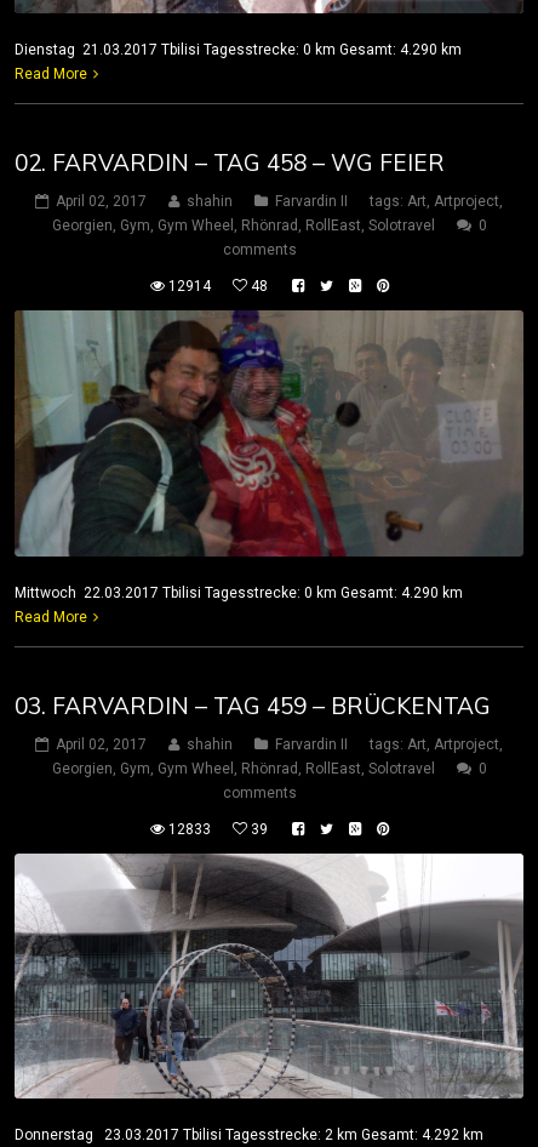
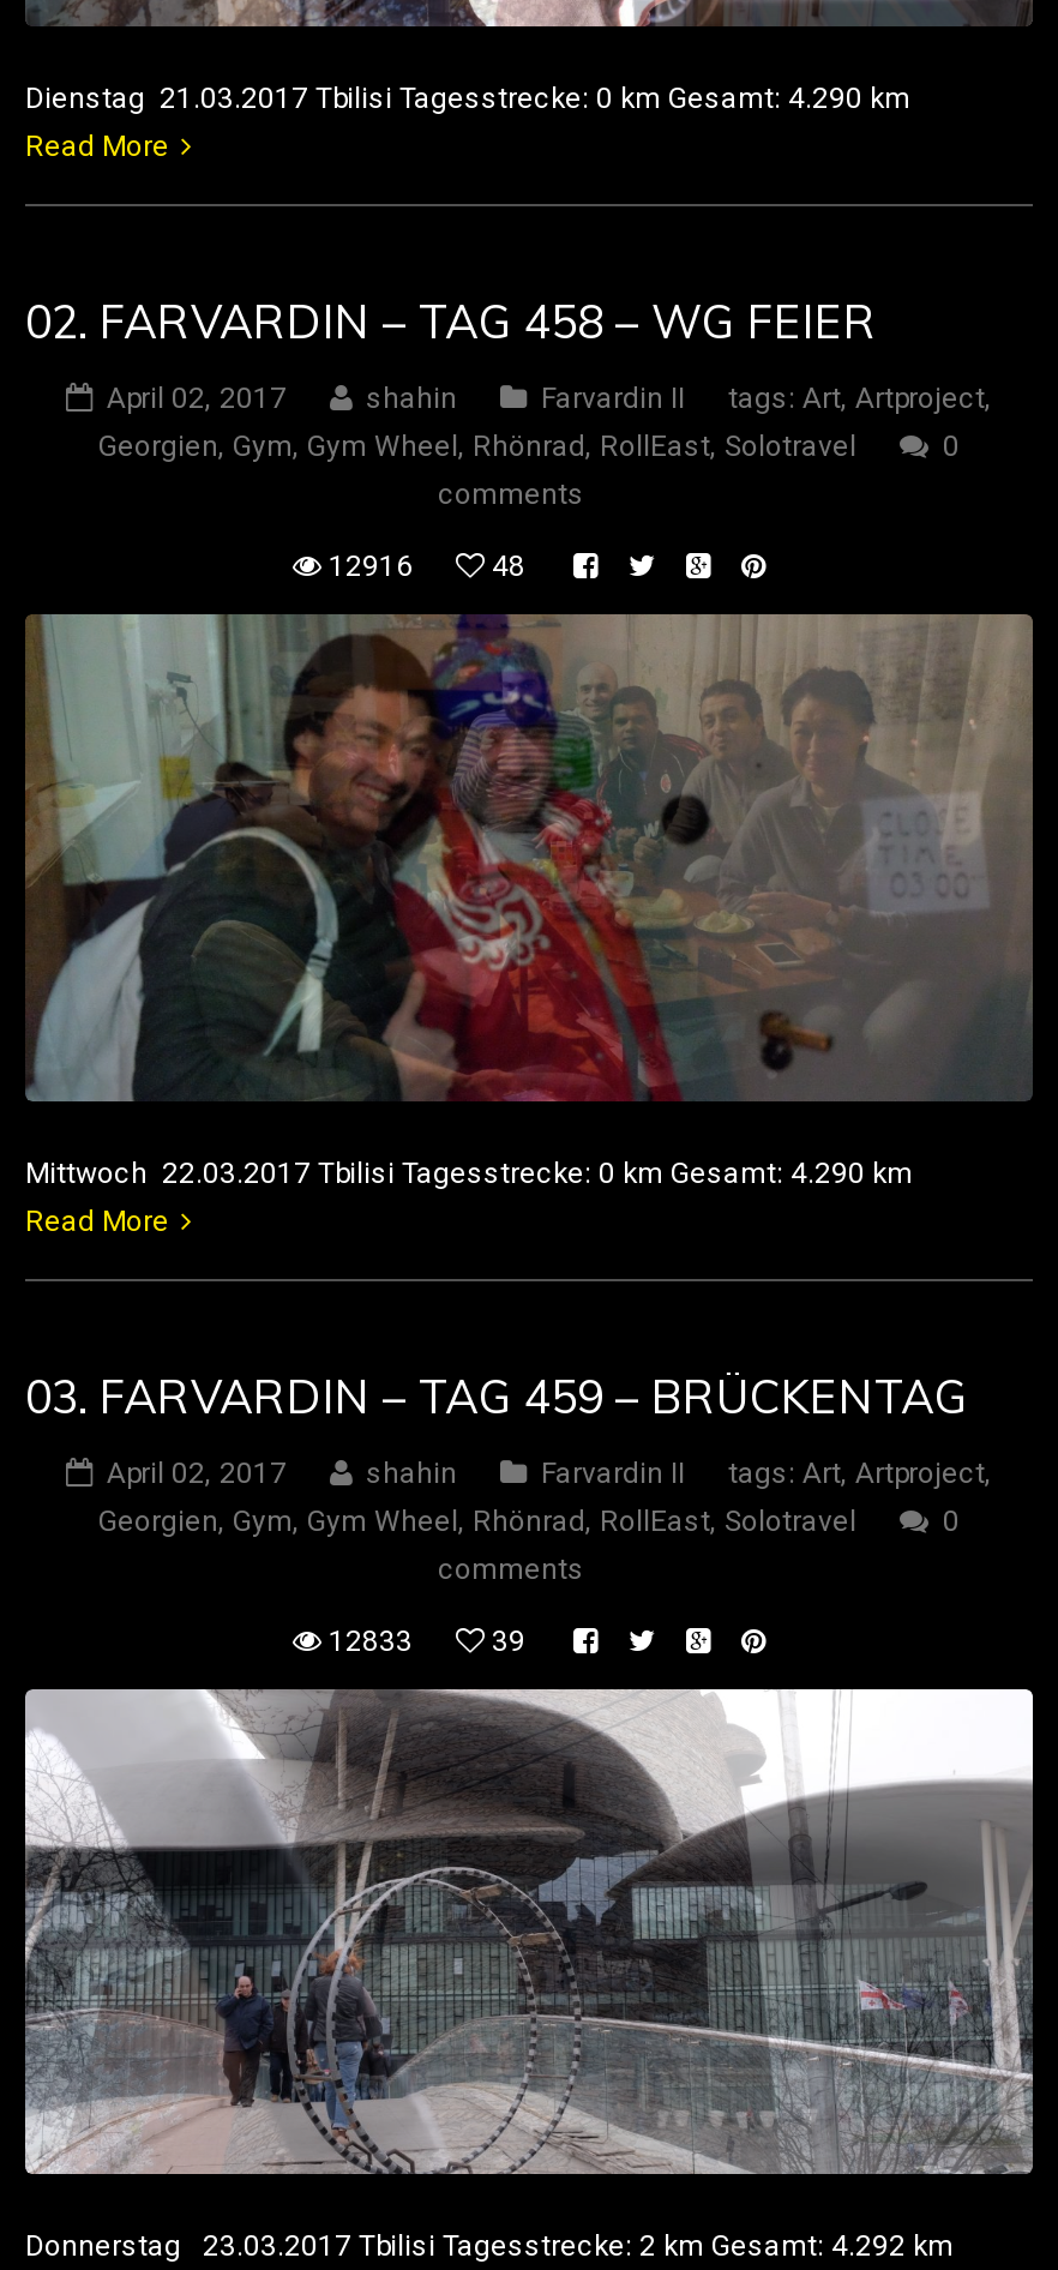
- 12914
+ 12916
